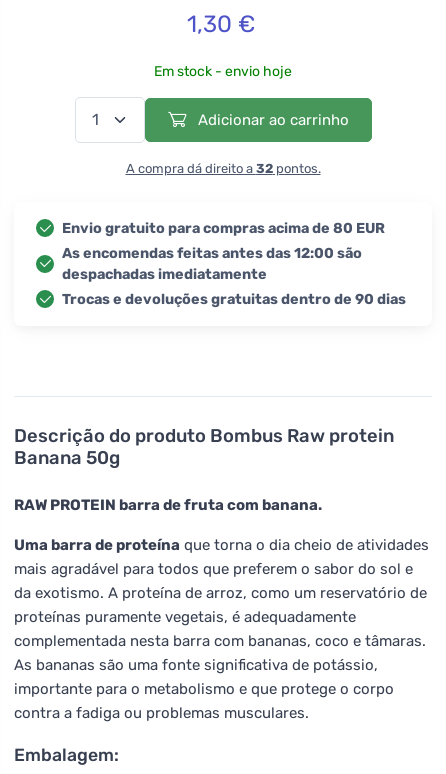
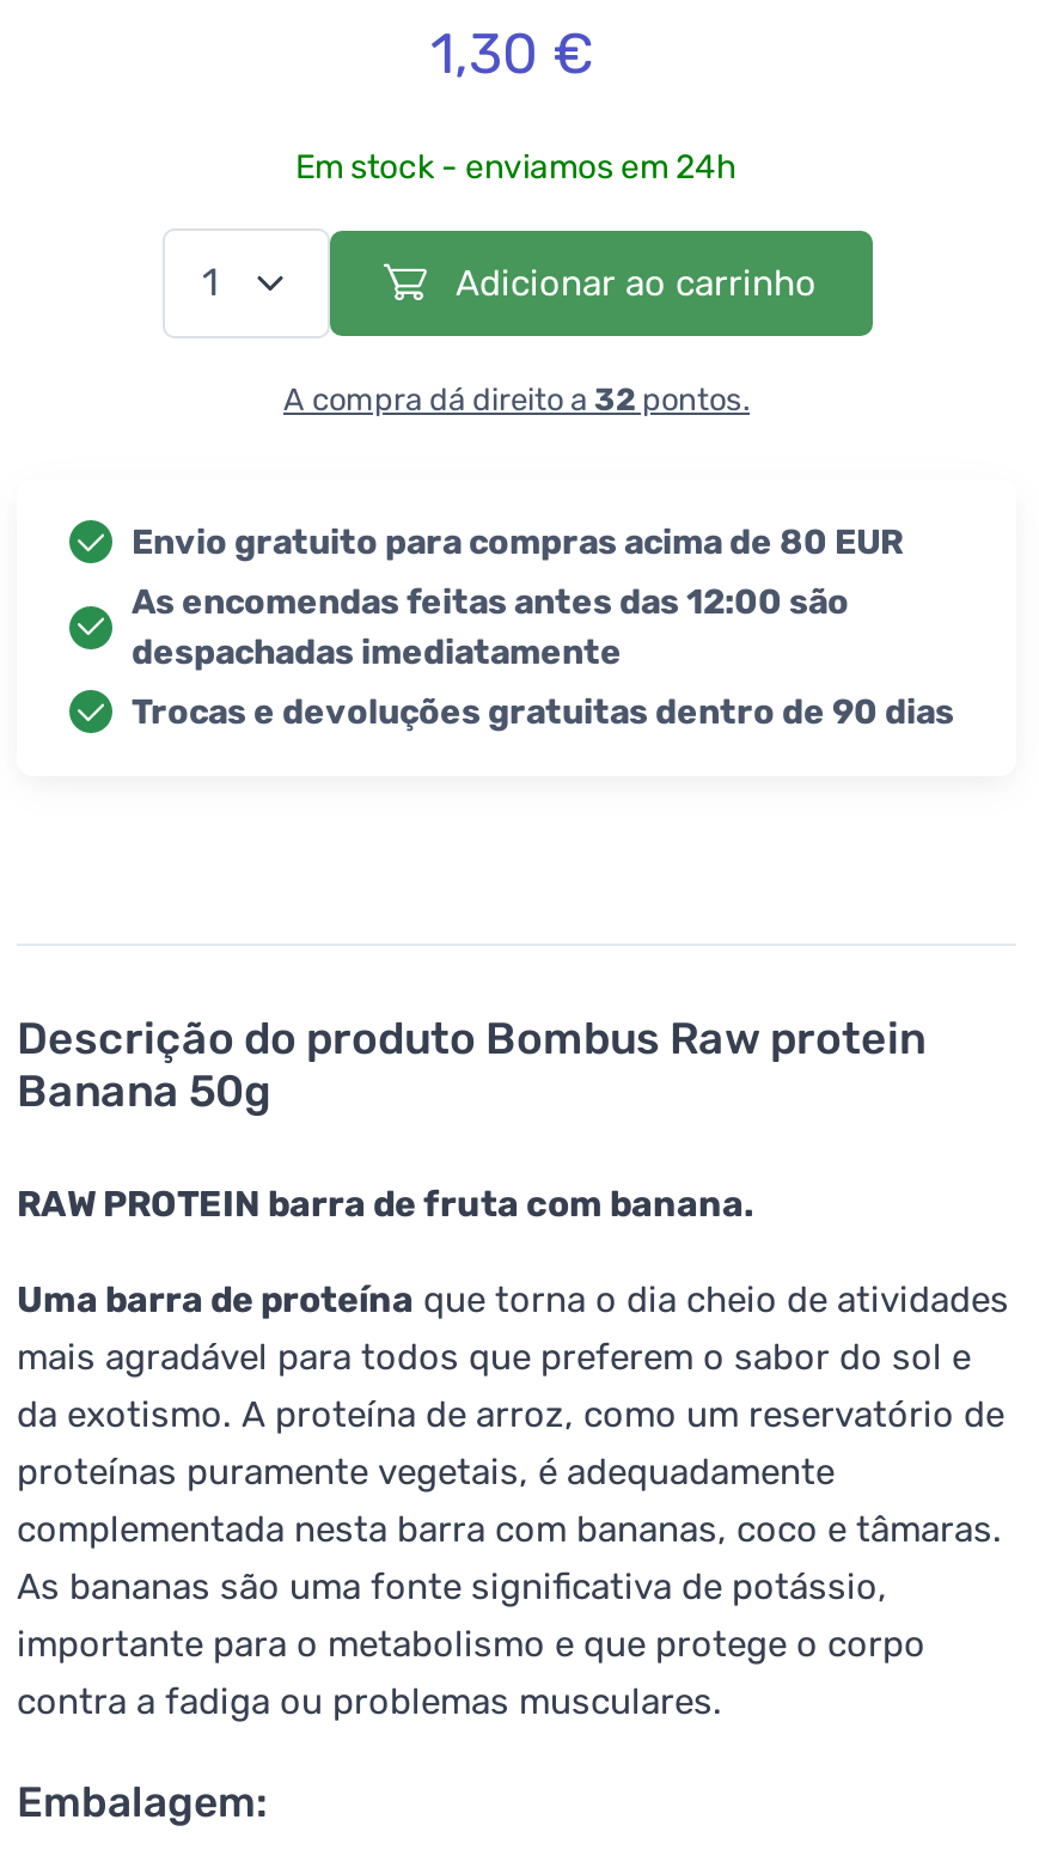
- Em stock - envio hoje
+ Em stock - enviamos em 24h
